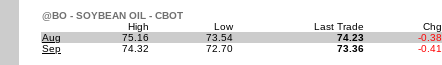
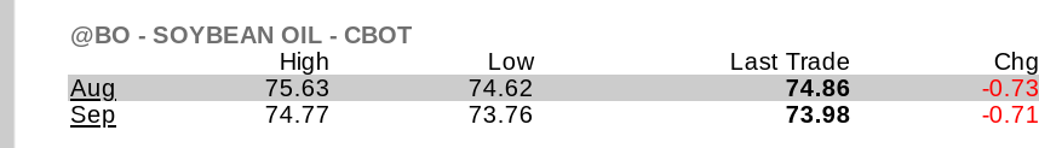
- 75.16
+ 75.63

- 73.54
+ 74.62

- 74.23
+ 74.86

- -0.38
+ -0.73

- 74.32
+ 74.77

- 72.70
+ 73.76

- 73.36
+ 73.98

- -0.41
+ -0.71
